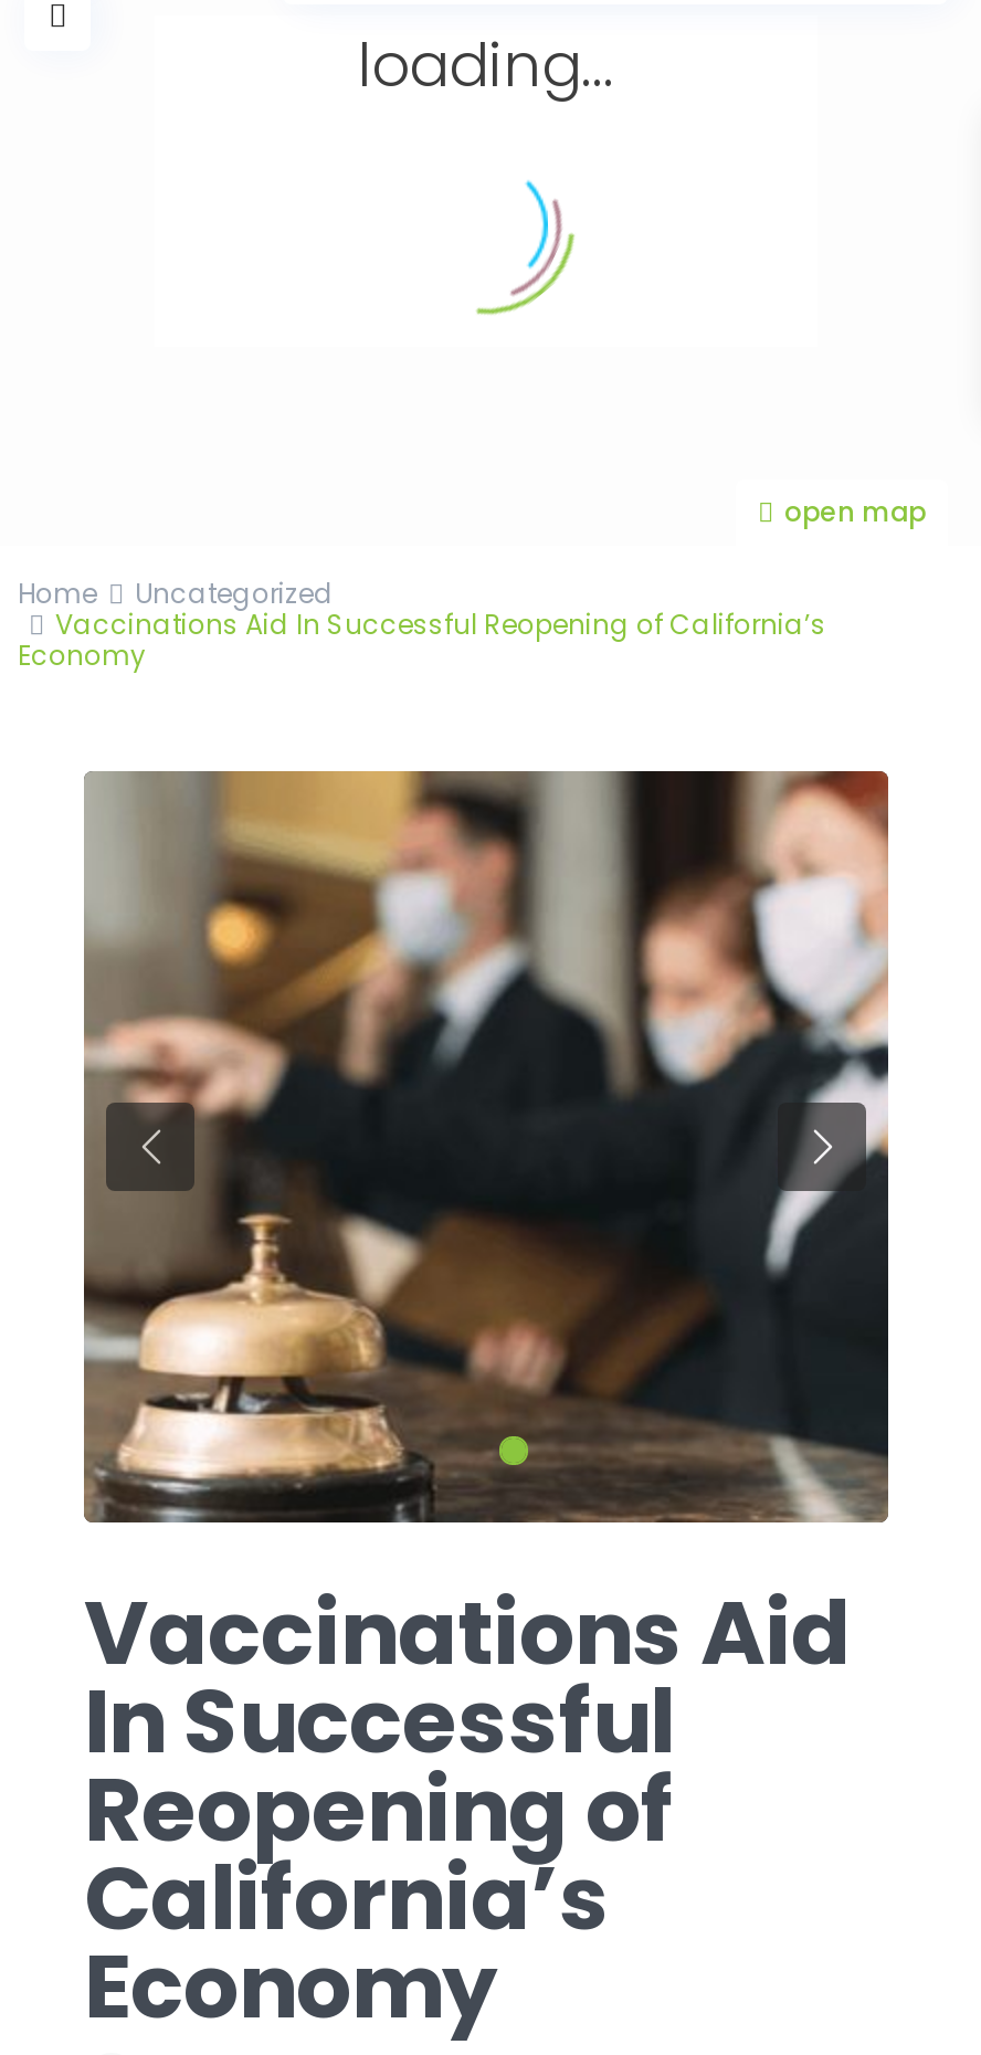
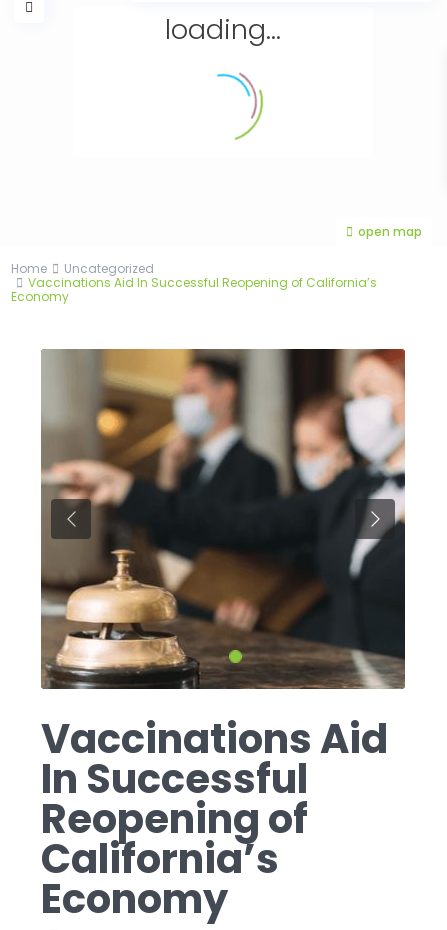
- [image]
+ [image]
